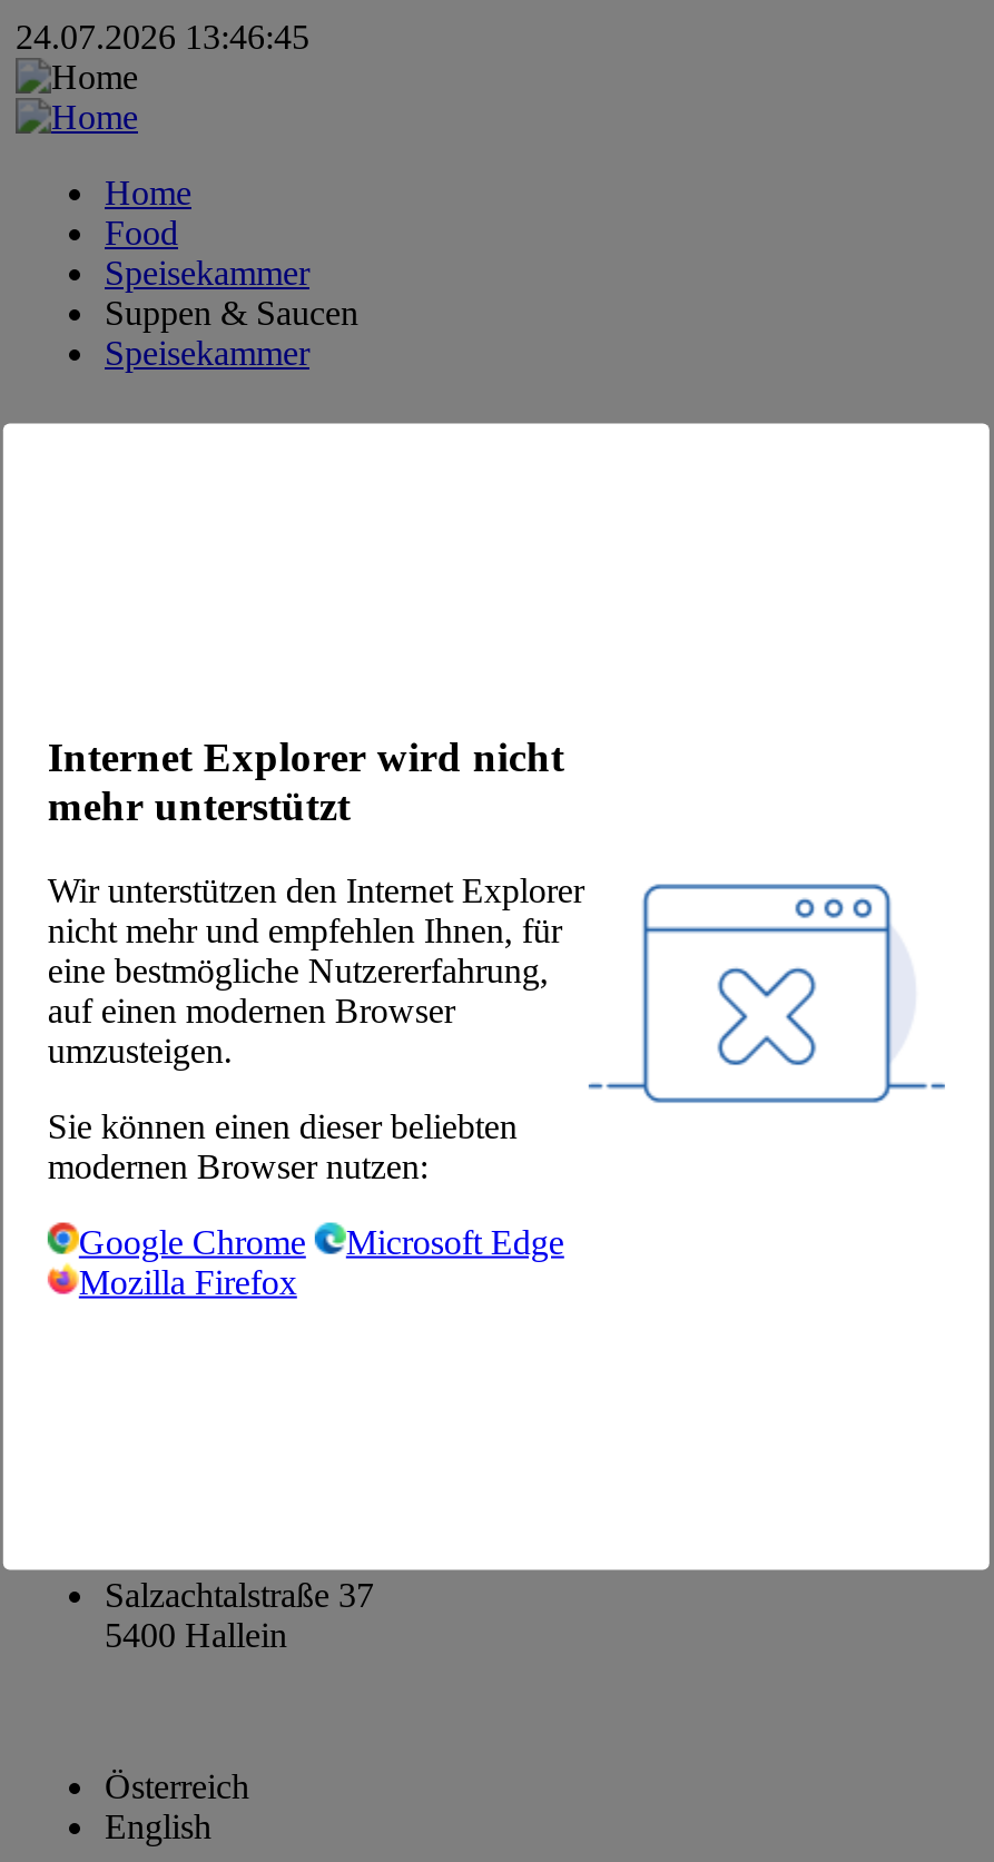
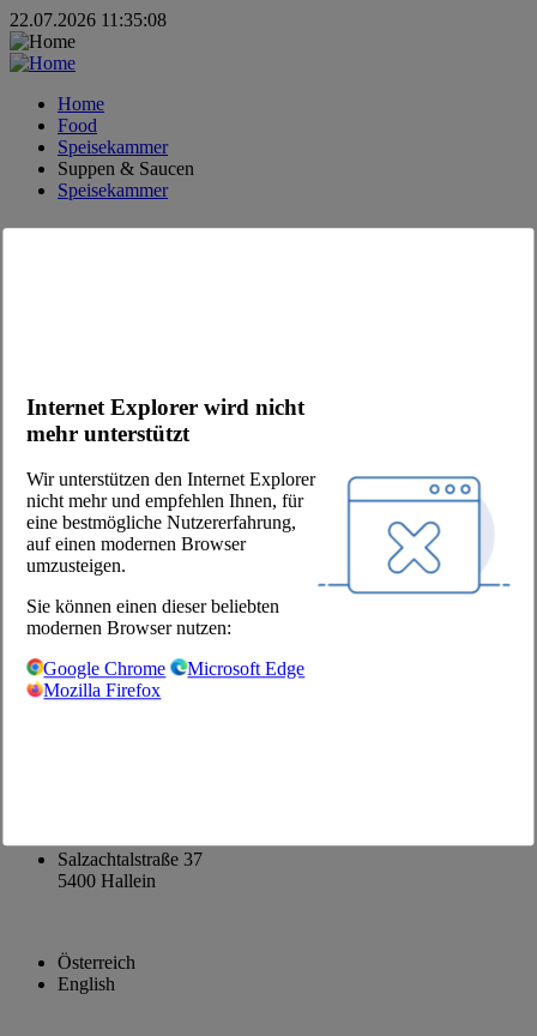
- 24.07.2026 13:46:45
+ 22.07.2026 11:35:08
